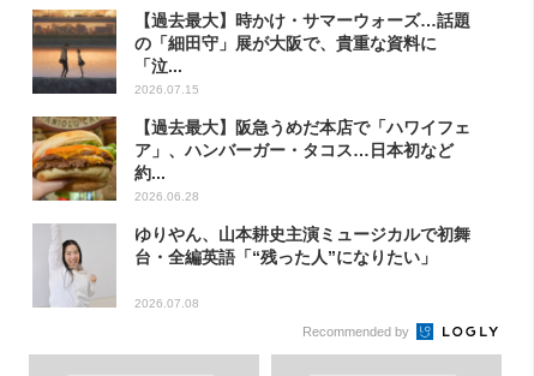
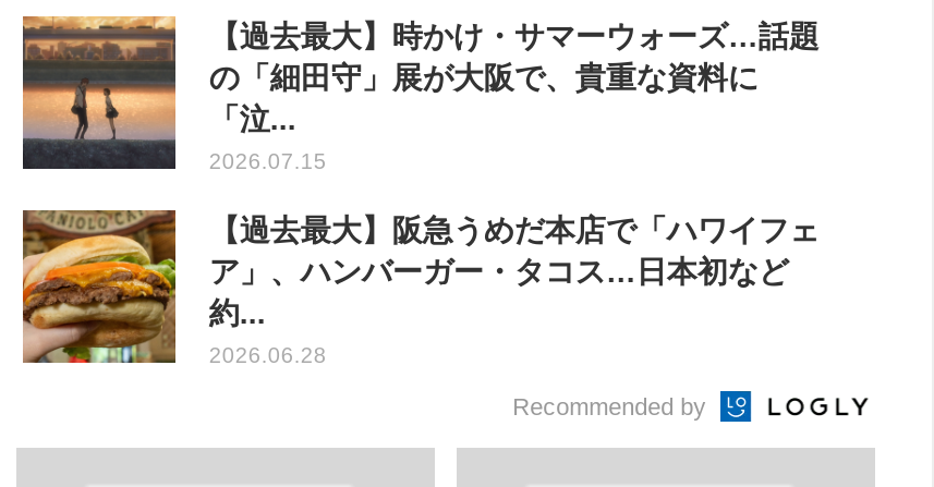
- [image]
- ゆりやん、山本耕史主演ミュージカルで初舞
- 台・全編英語「“残った人”になりたい」
- 2026.07.08
